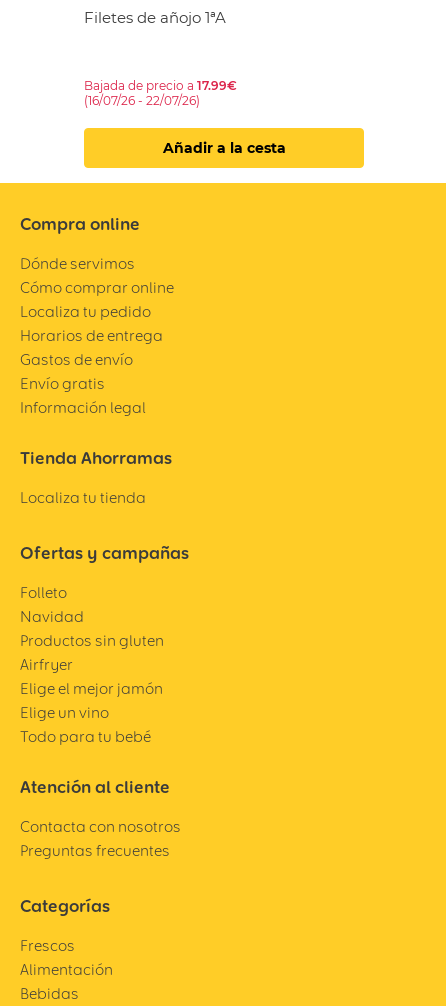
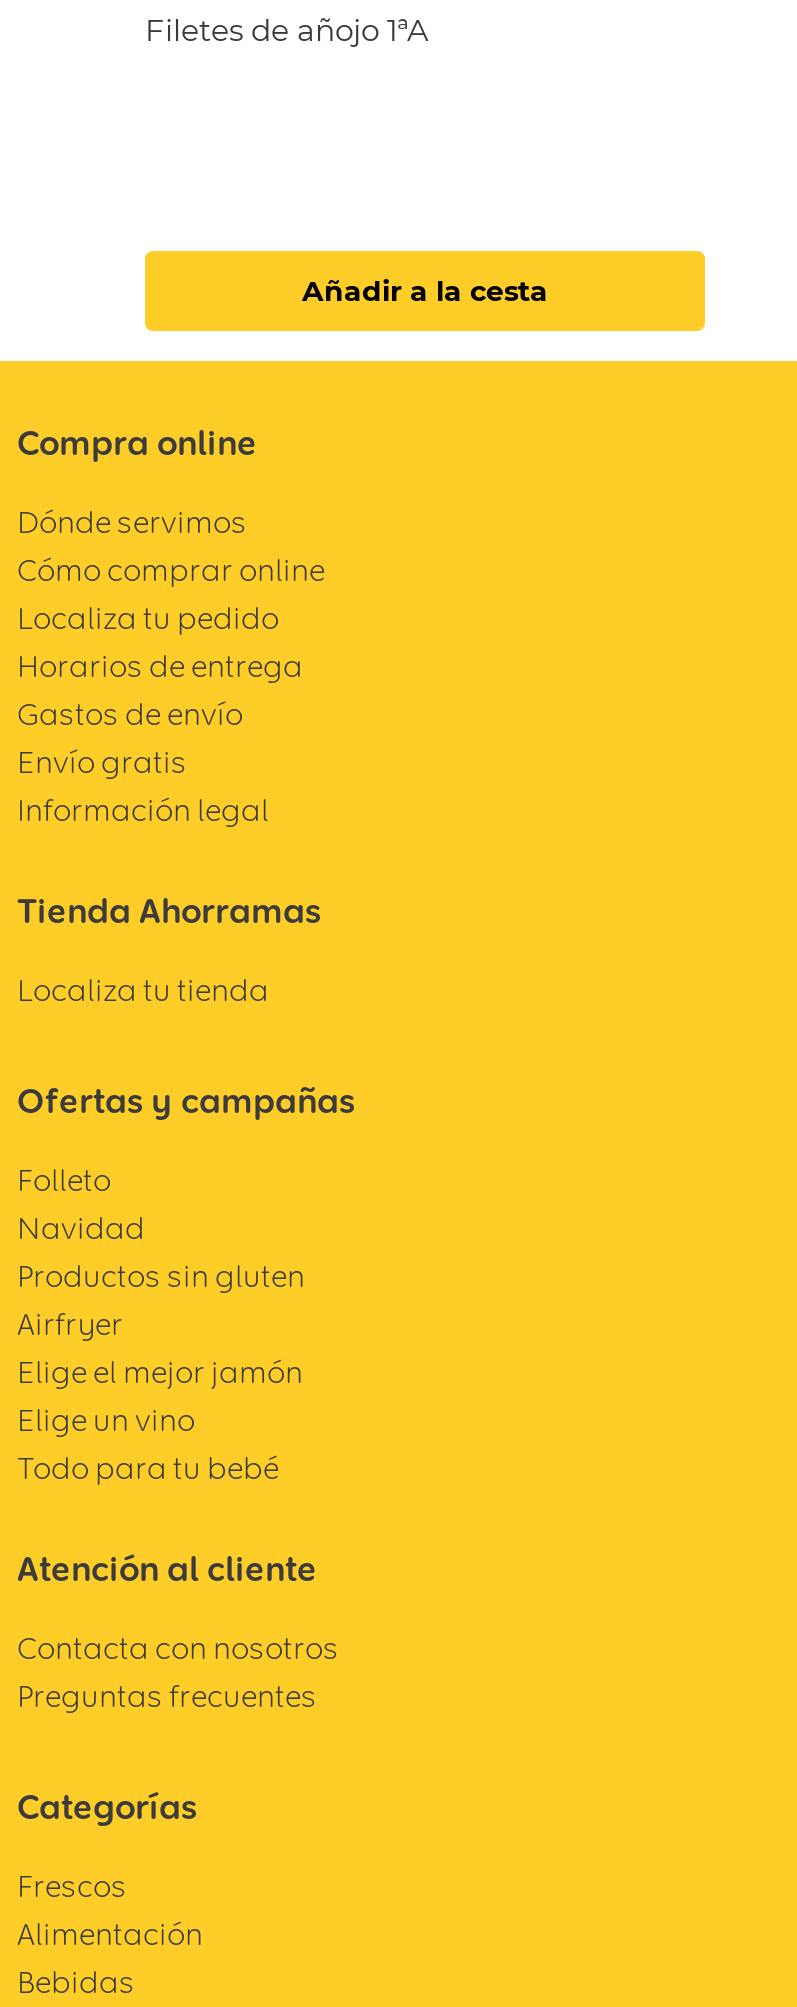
- Bajada de precio a 17.99€
- (16/07/26 - 22/07/26)
